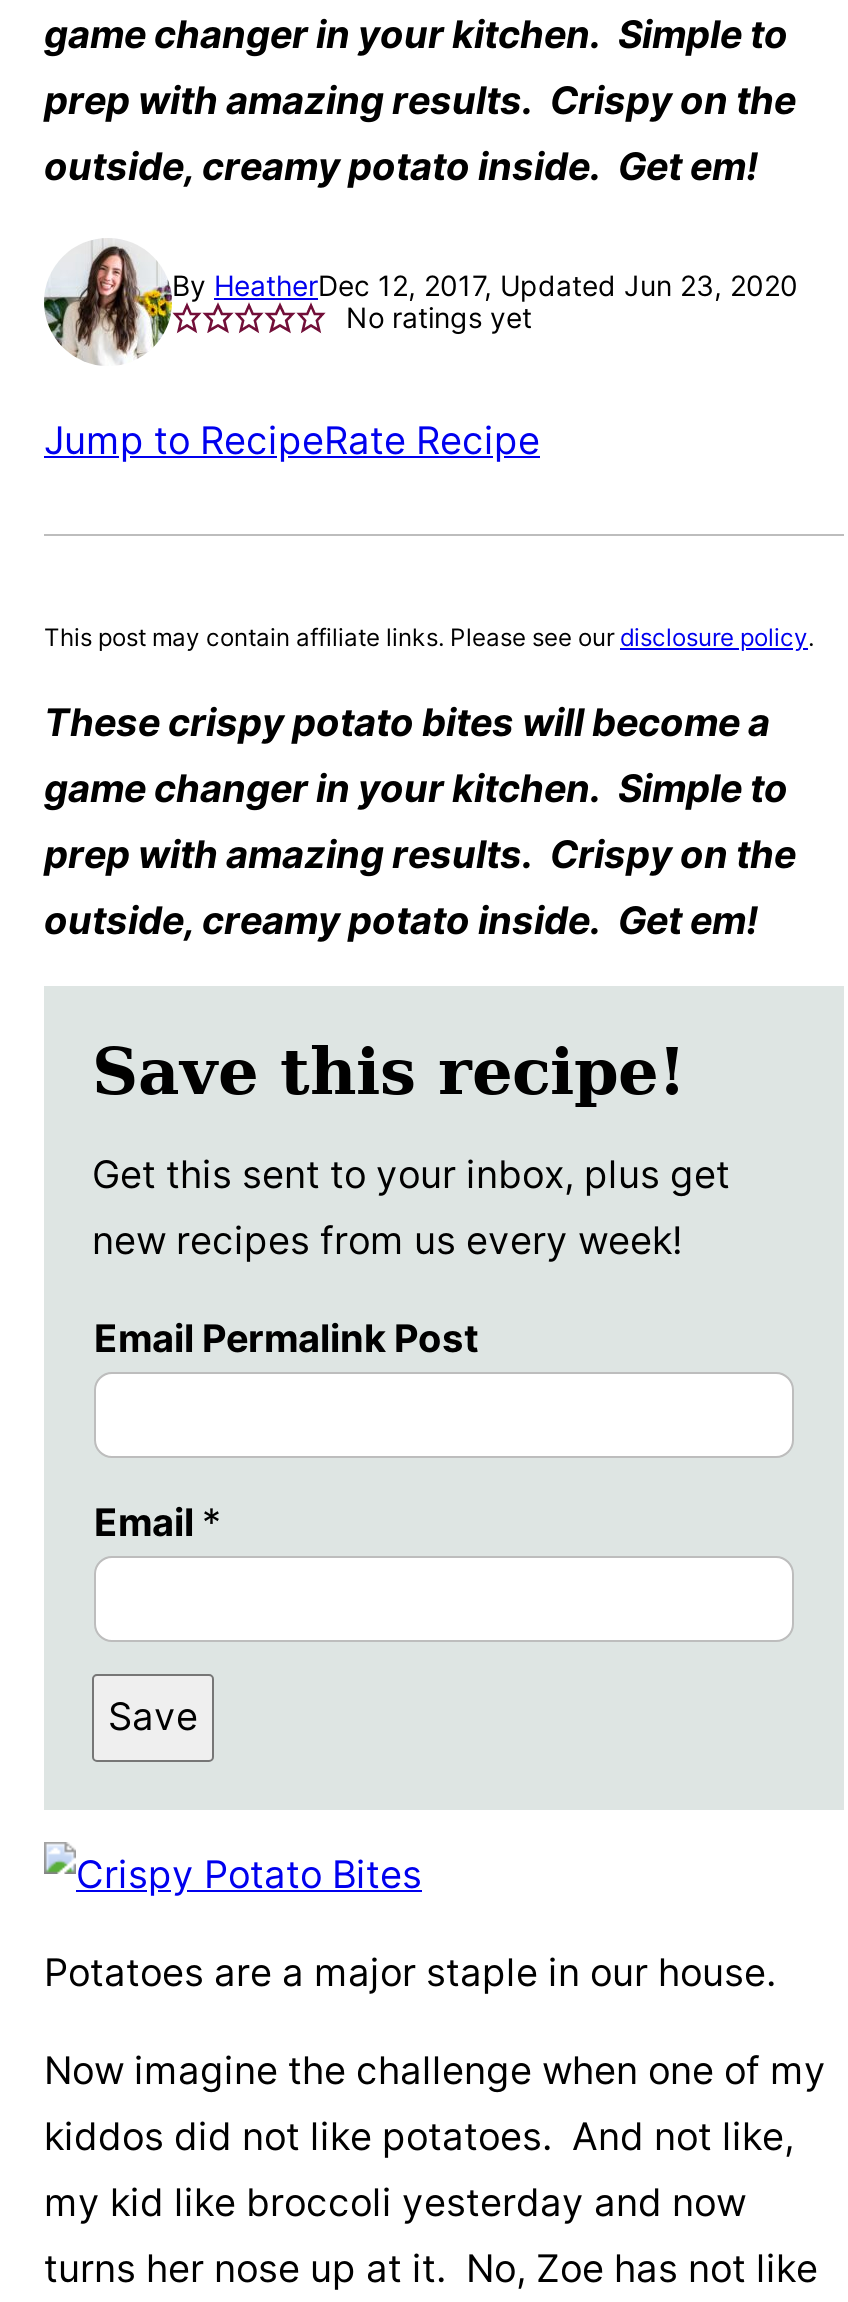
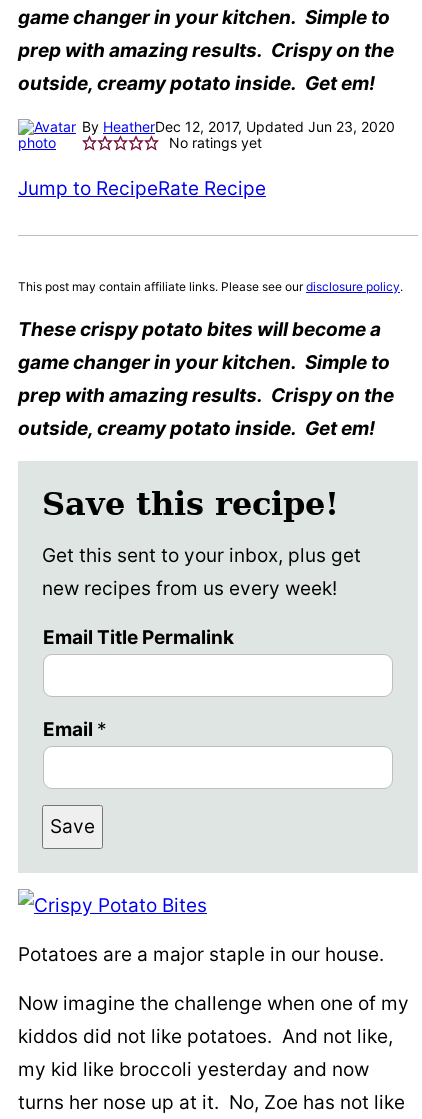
- [image]
+ [image]

- Email Permalink Post
+ Email Title Permalink
